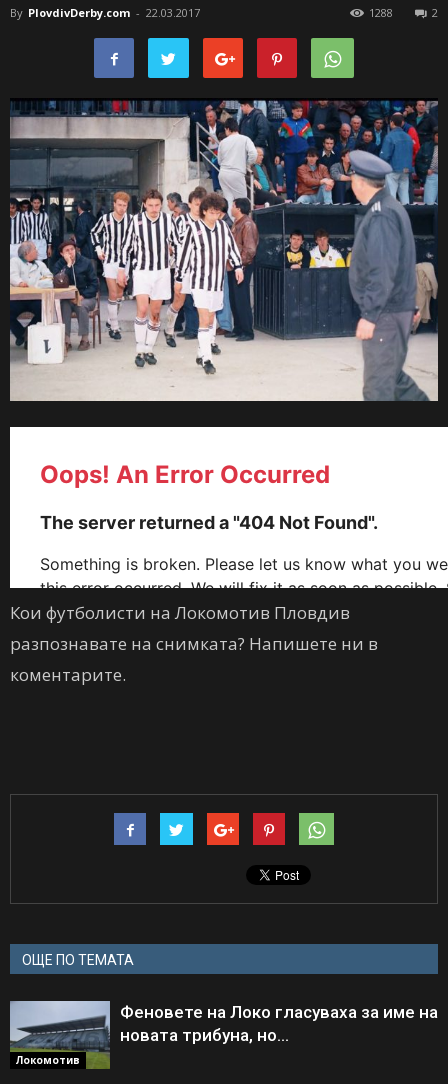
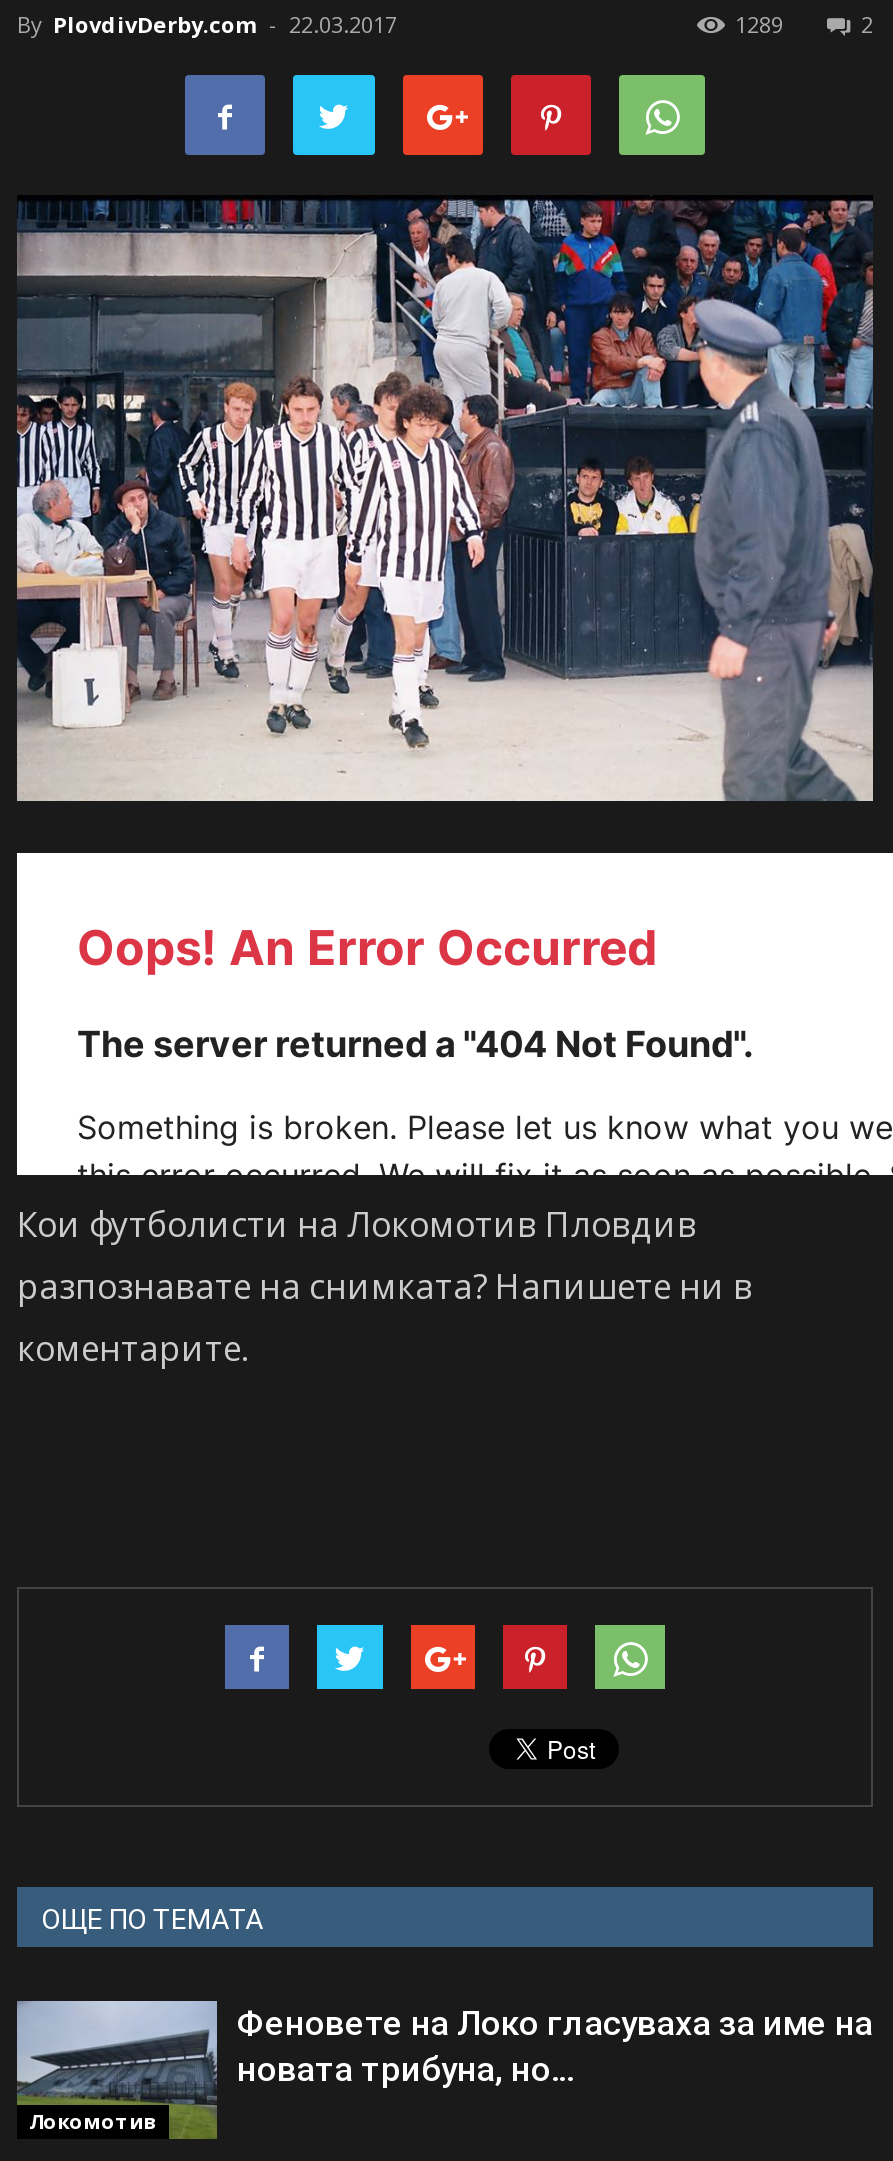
- 1288
+ 1289
